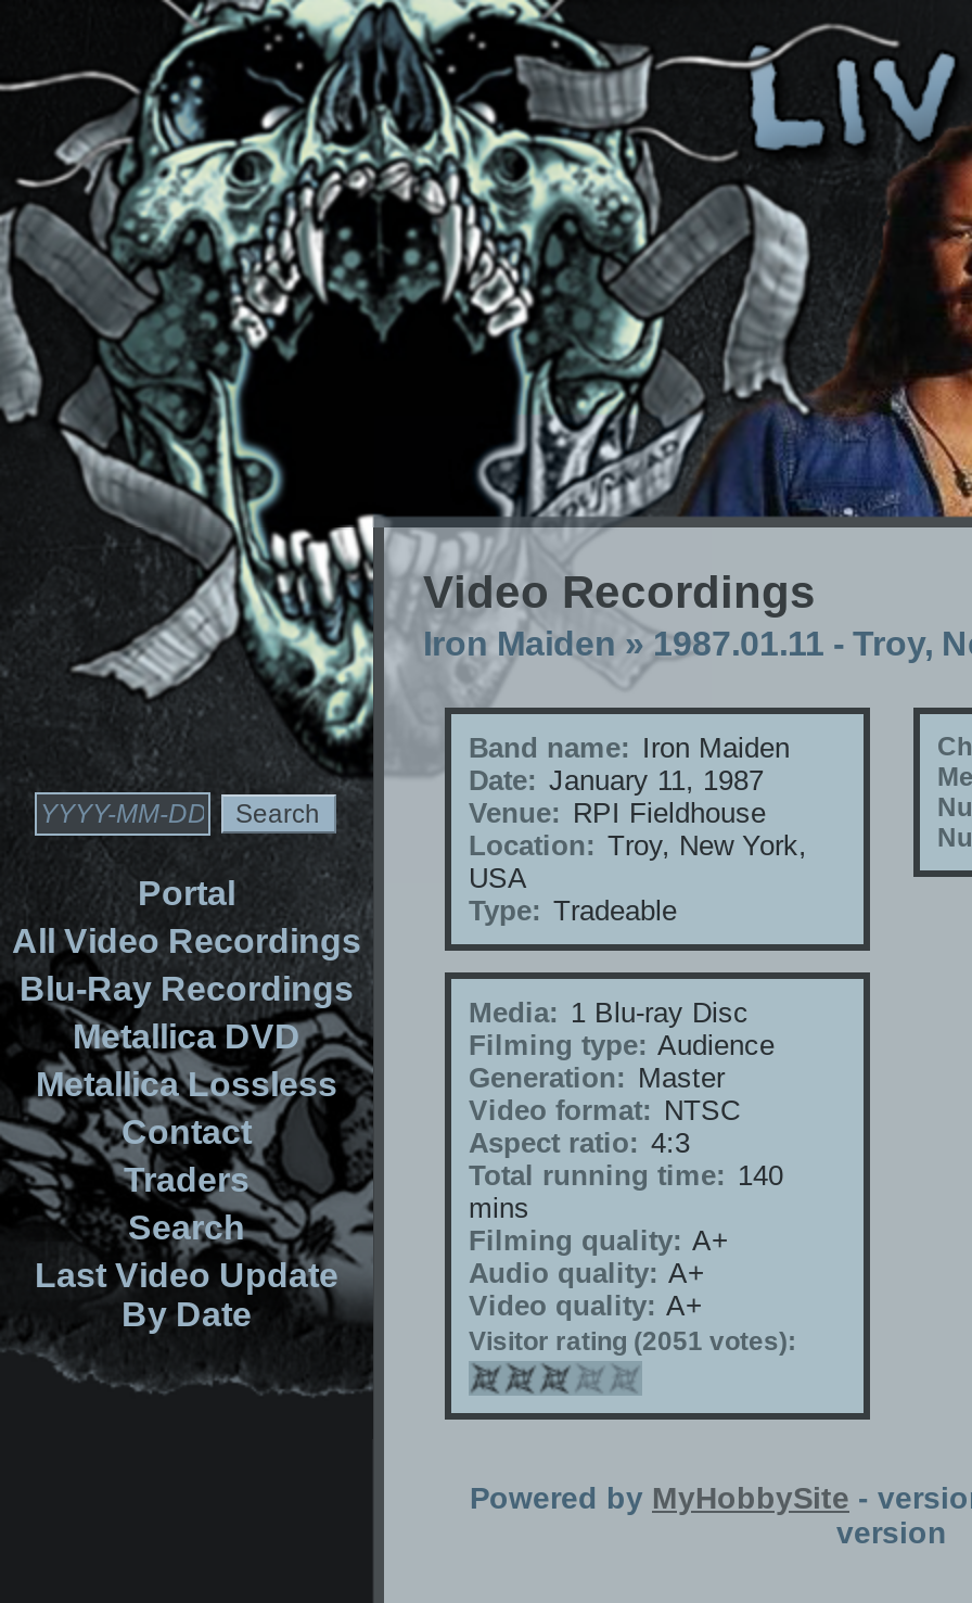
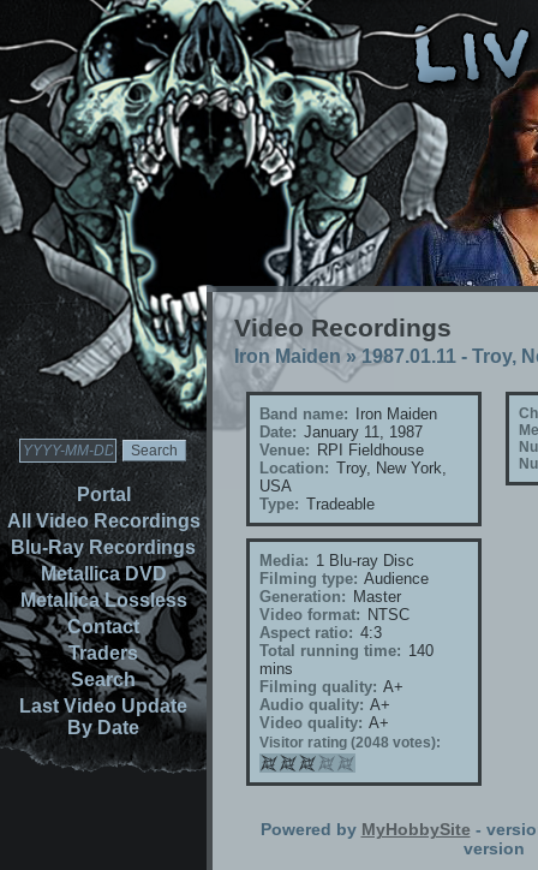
- Visitor rating (2051 votes):
+ Visitor rating (2048 votes):
